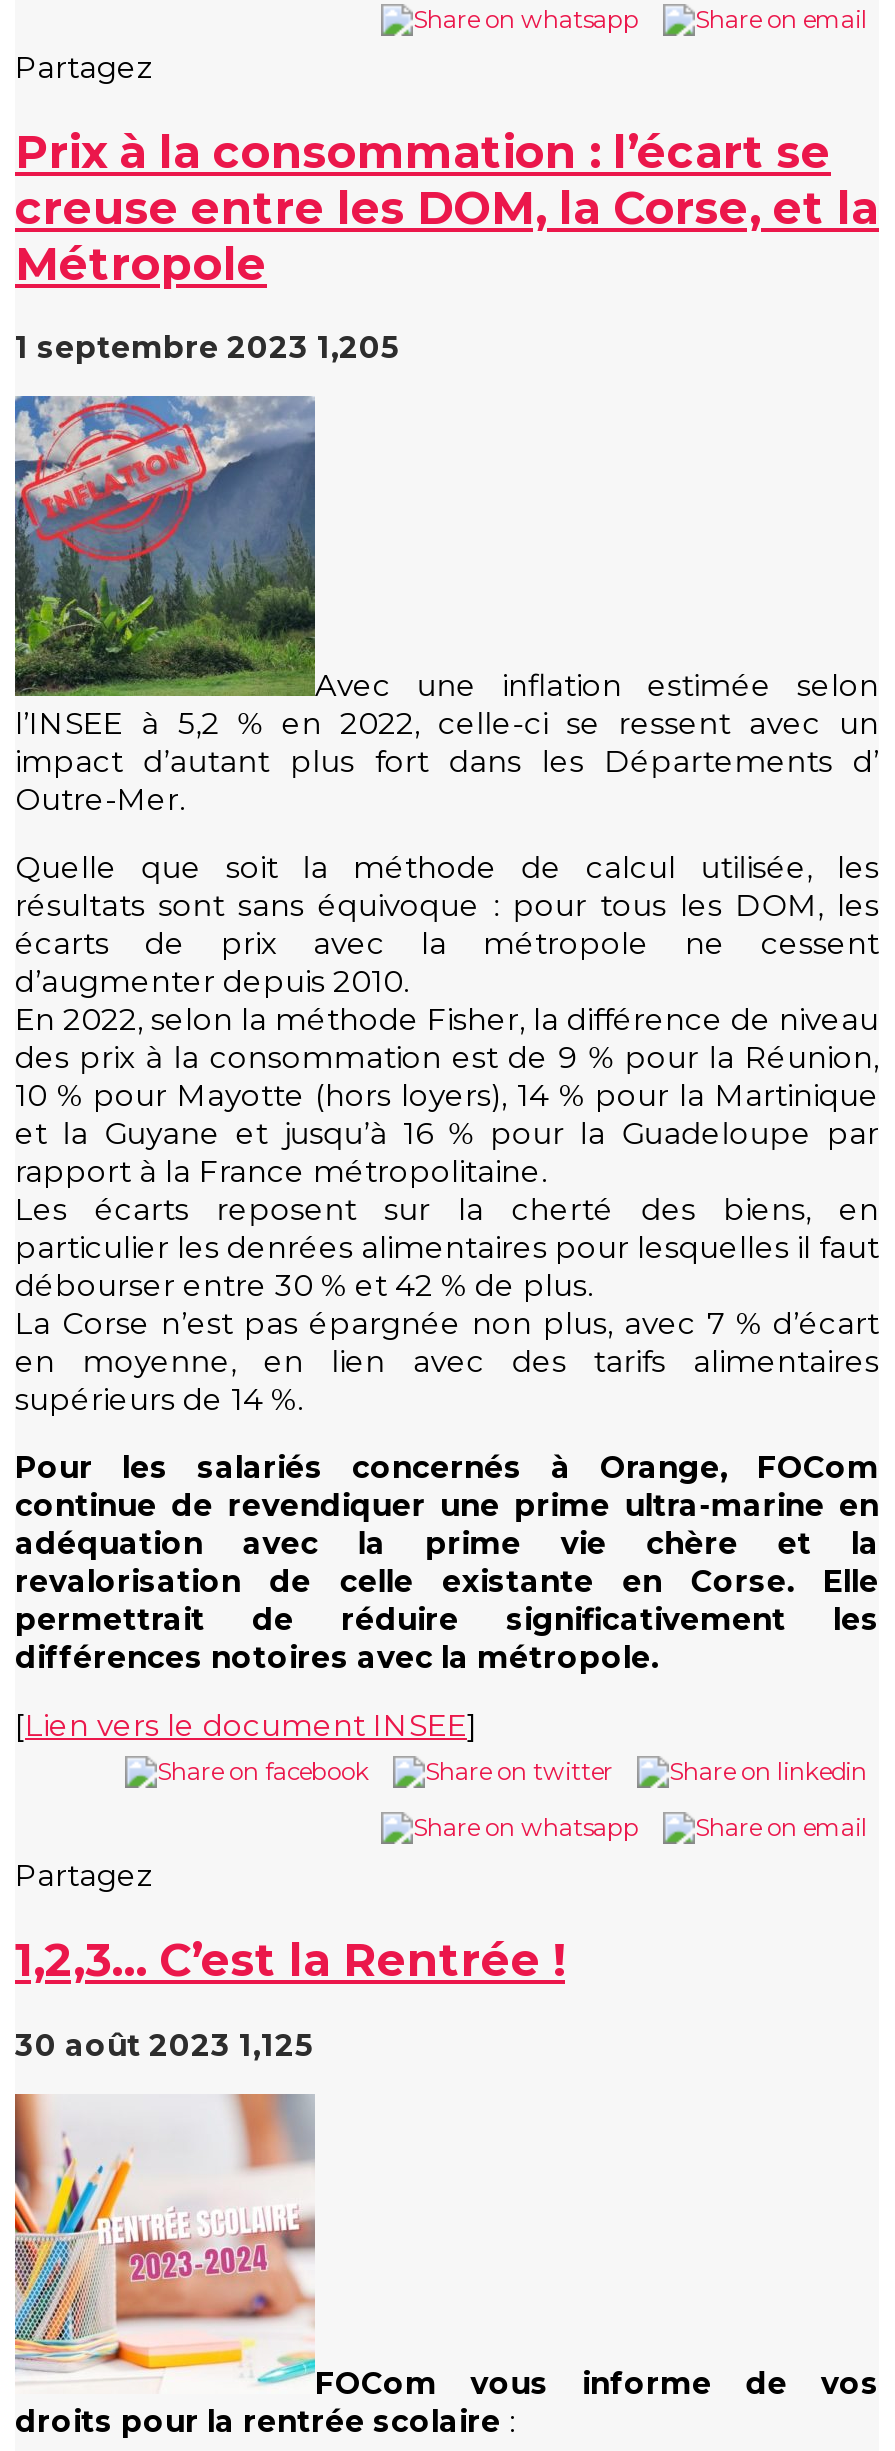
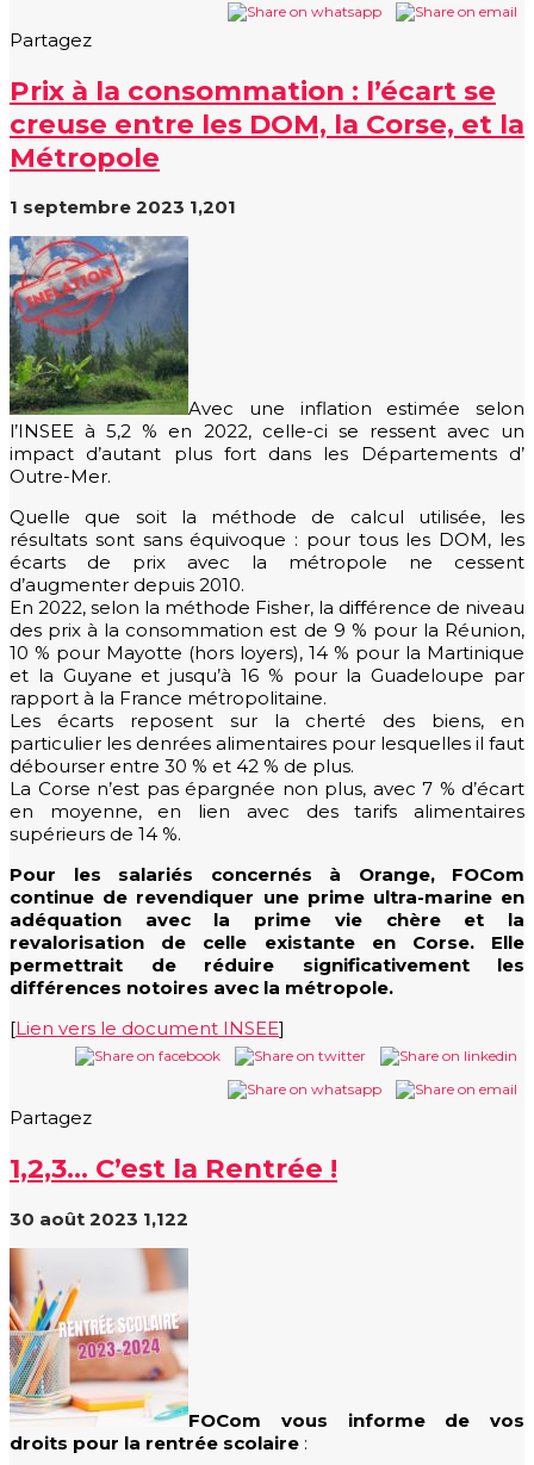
- 1 septembre 2023 1,205
+ 1 septembre 2023 1,201

- 30 août 2023 1,125
+ 30 août 2023 1,122
